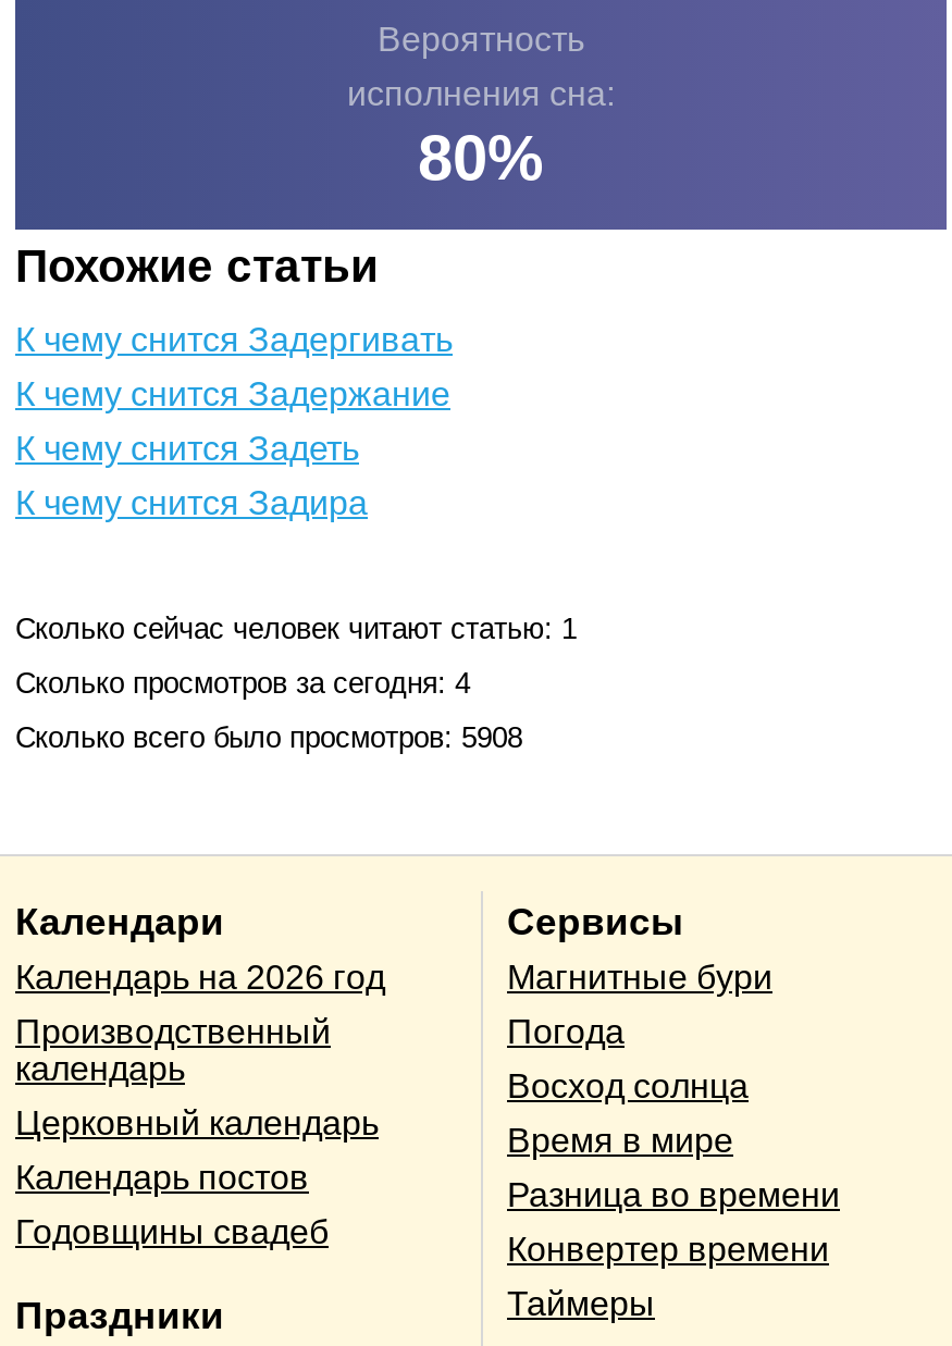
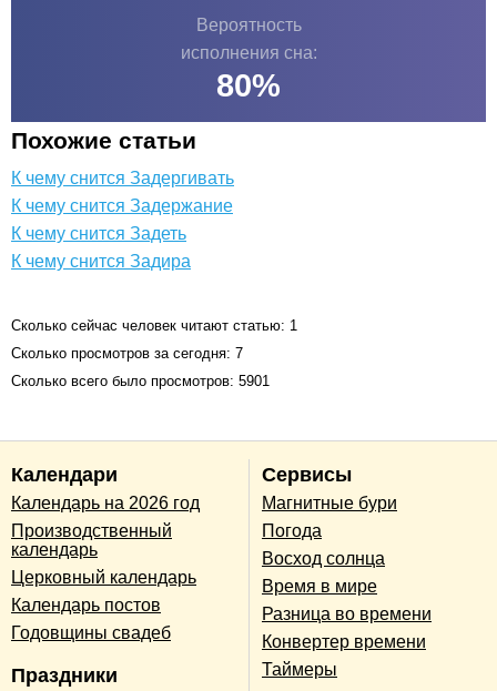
- Сколько просмотров за сегодня: 4
+ Сколько просмотров за сегодня: 7

- Сколько всего было просмотров: 5908
+ Сколько всего было просмотров: 5901
